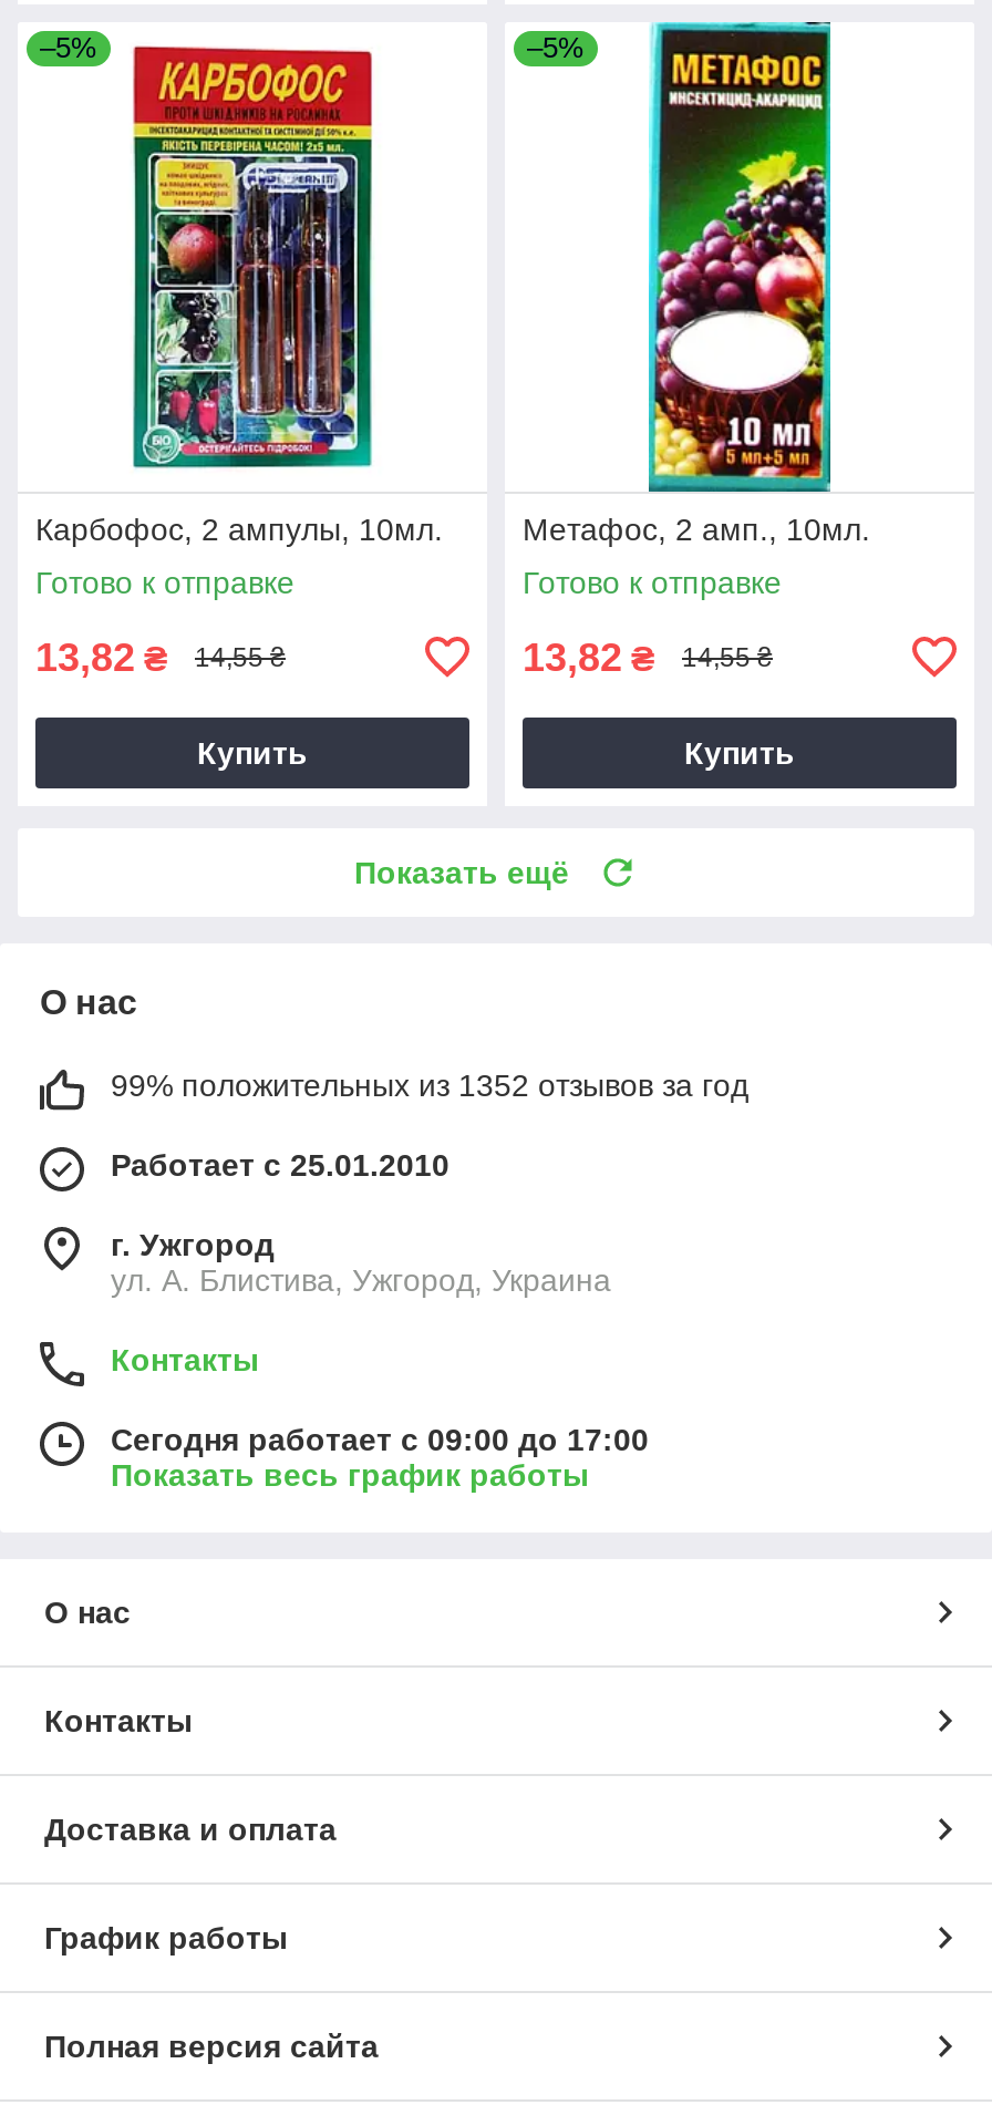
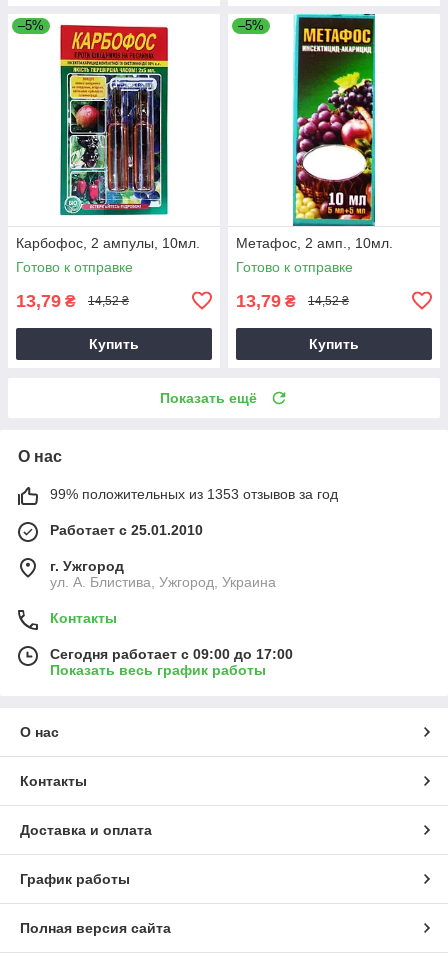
- 13,82 ₴
+ 13,79 ₴

- 14,55 ₴
+ 14,52 ₴

- 13,82 ₴
+ 13,79 ₴

- 14,55 ₴
+ 14,52 ₴

- 99% положительных из 1352 отзывов за год
+ 99% положительных из 1353 отзывов за год
